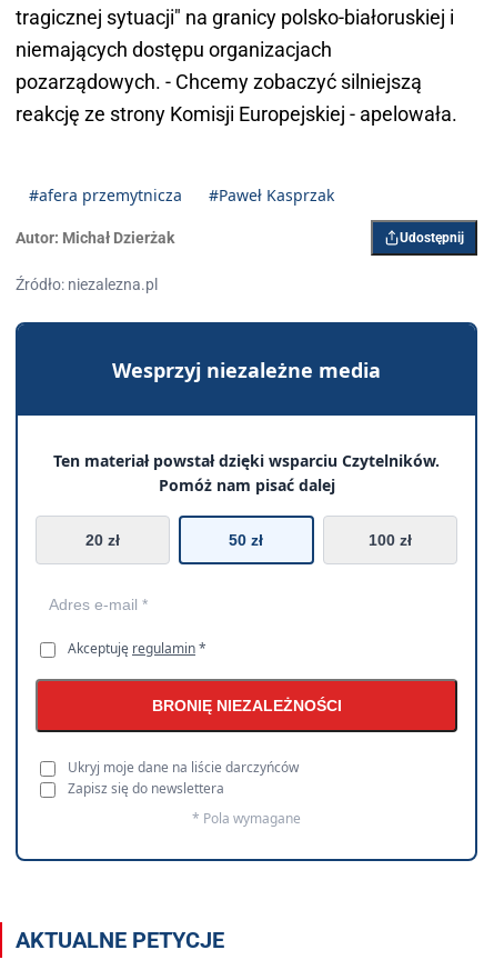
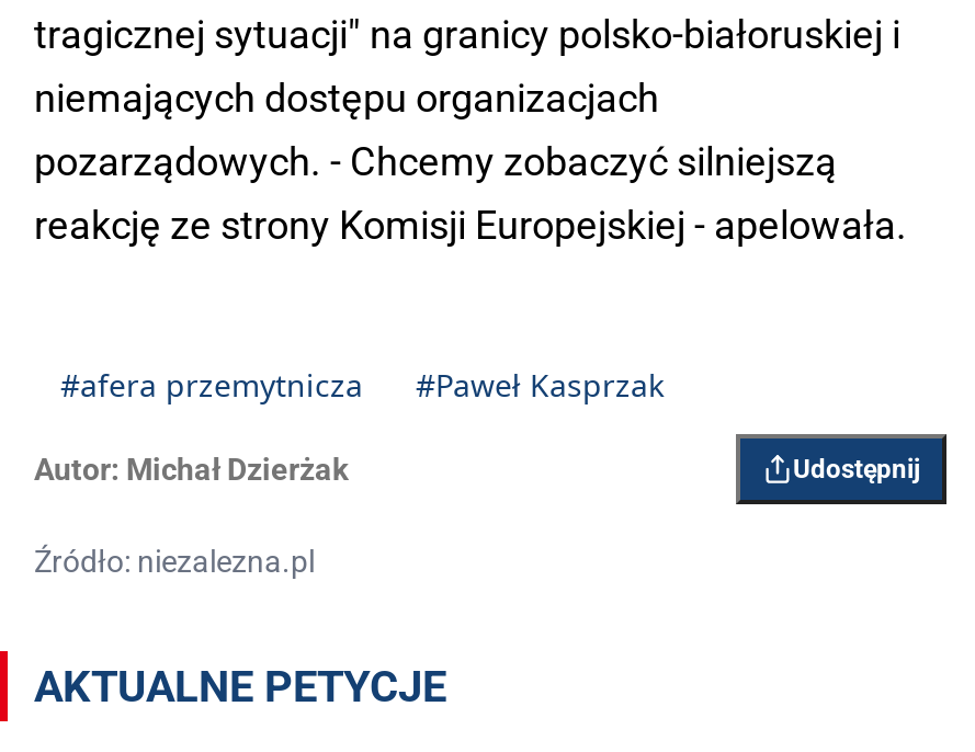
- [image]
- Wesprzyj niezależne media
- Ten materiał powstał dzięki wsparciu Czytelników.
- Pomóż nam pisać dalej
- 20 zł
- 50 zł
- 100 zł

- Akceptuję regulamin *
- BRONIĘ NIEZALEŻNOŚCI
- Ukryj moje dane na liście darczyńców
- Zapisz się do newslettera
- * Pola wymagane
